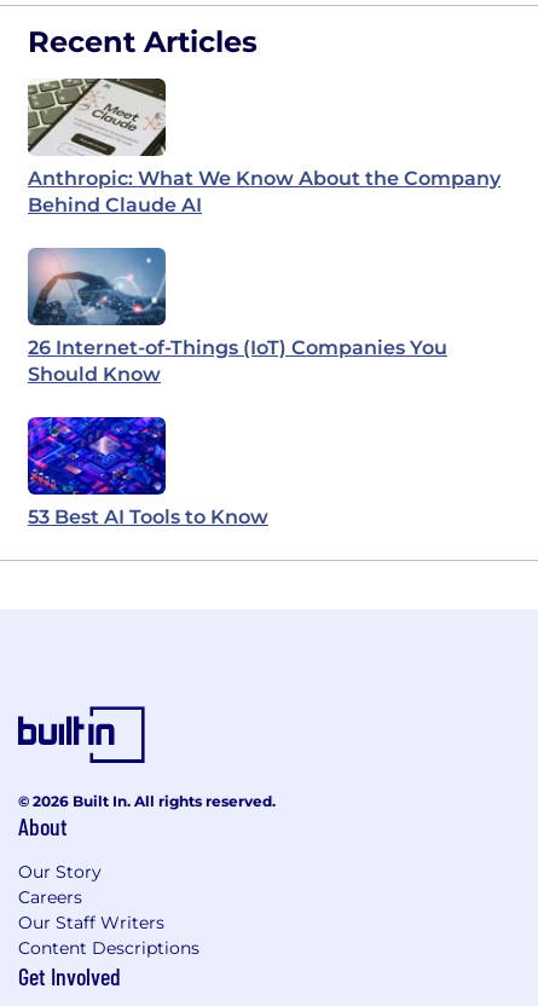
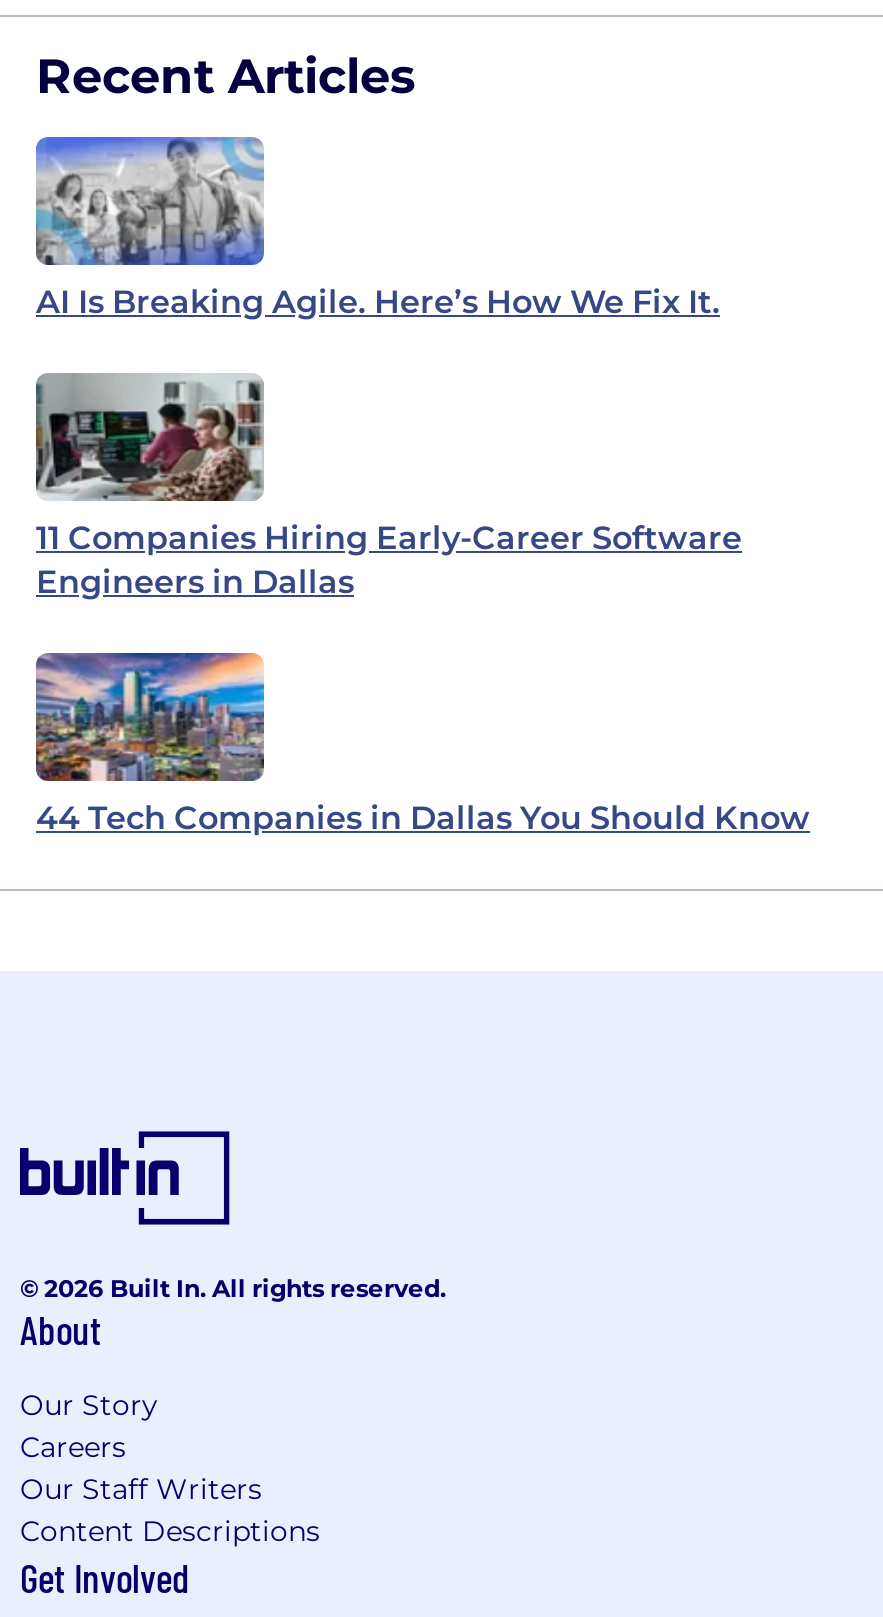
- [image]
- Anthropic: What We Know About the Company
- Behind Claude AI
+ [image]
+ AI Is Breaking Agile. Here’s How We Fix It.

- [image]
- 26 Internet-of-Things (IoT) Companies You
- Should Know
+ [image]
+ 11 Companies Hiring Early-Career Software
+ Engineers in Dallas

- [image]
- 53 Best AI Tools to Know
+ [image]
+ 44 Tech Companies in Dallas You Should Know
